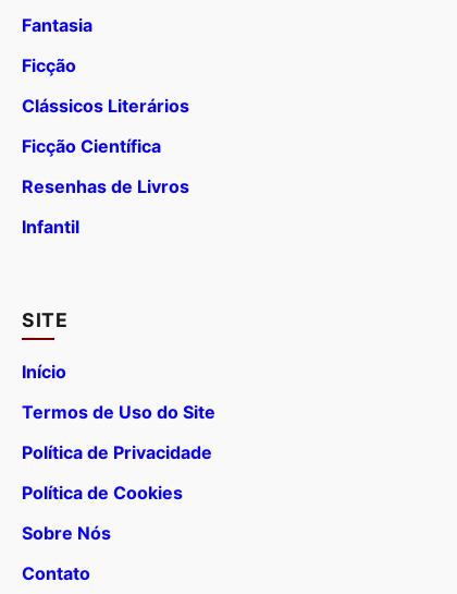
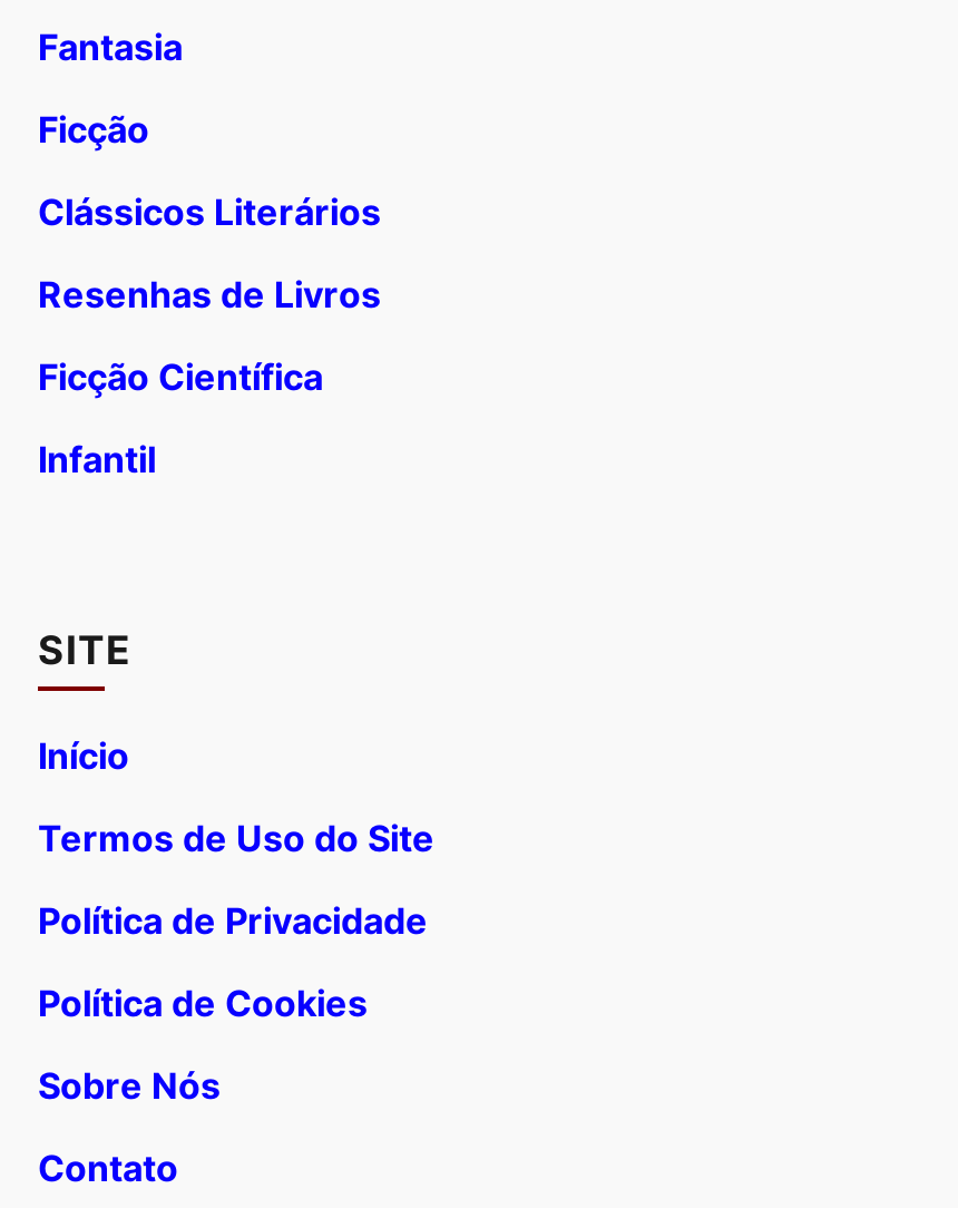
moved down: Ficção Científica

moved up: Resenhas de Livros
